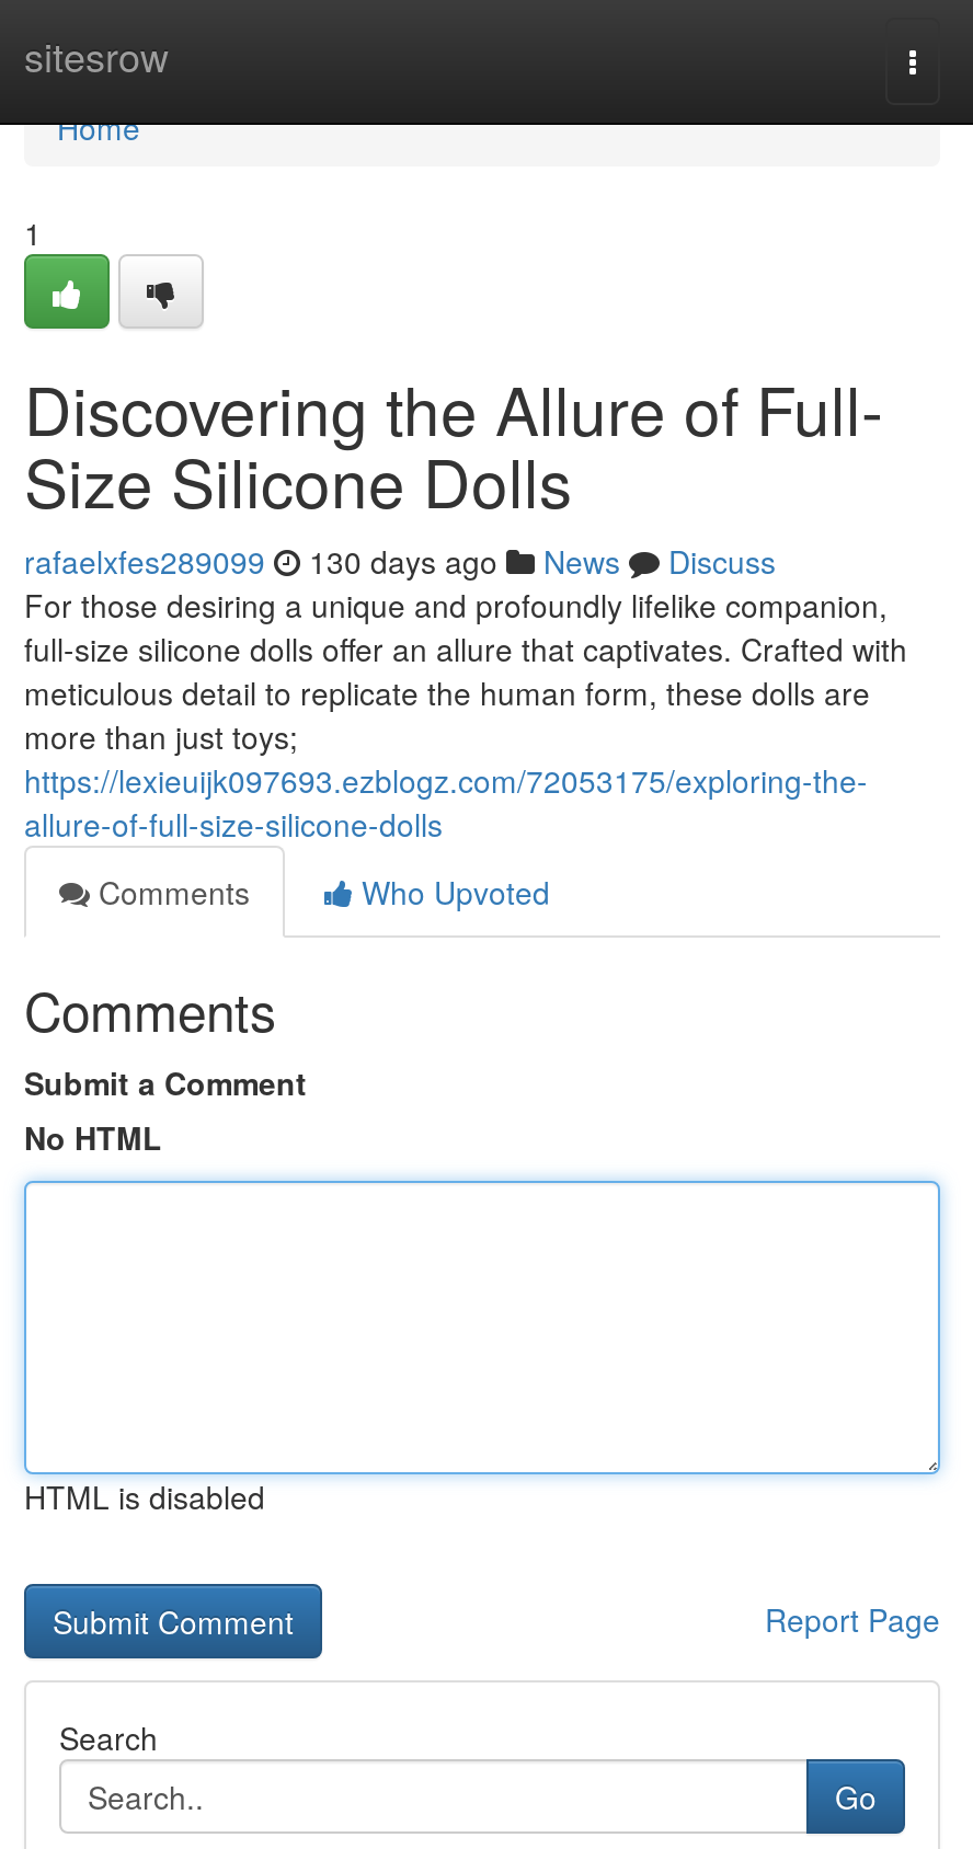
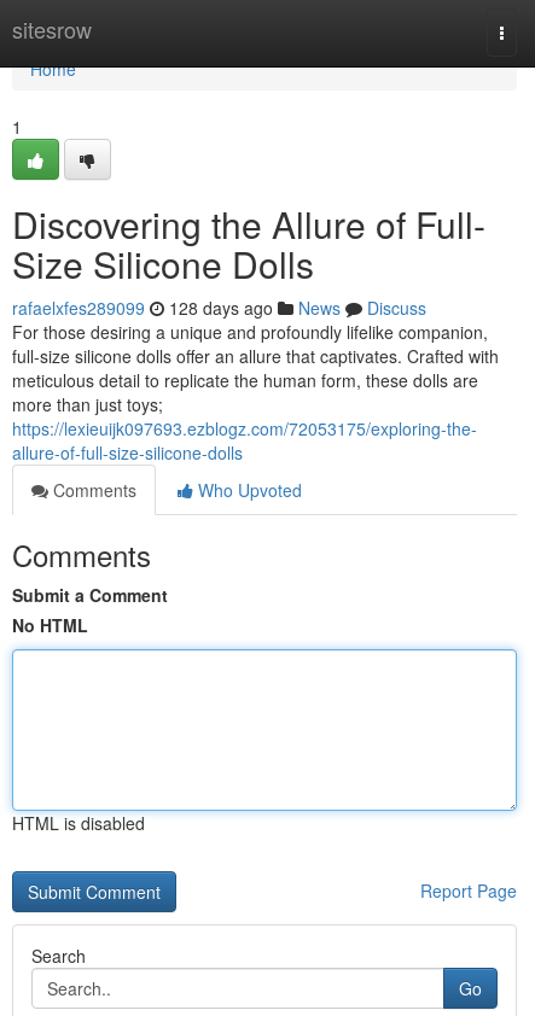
- rafaelxfes289099 130 days ago News Discuss
+ rafaelxfes289099 128 days ago News Discuss
